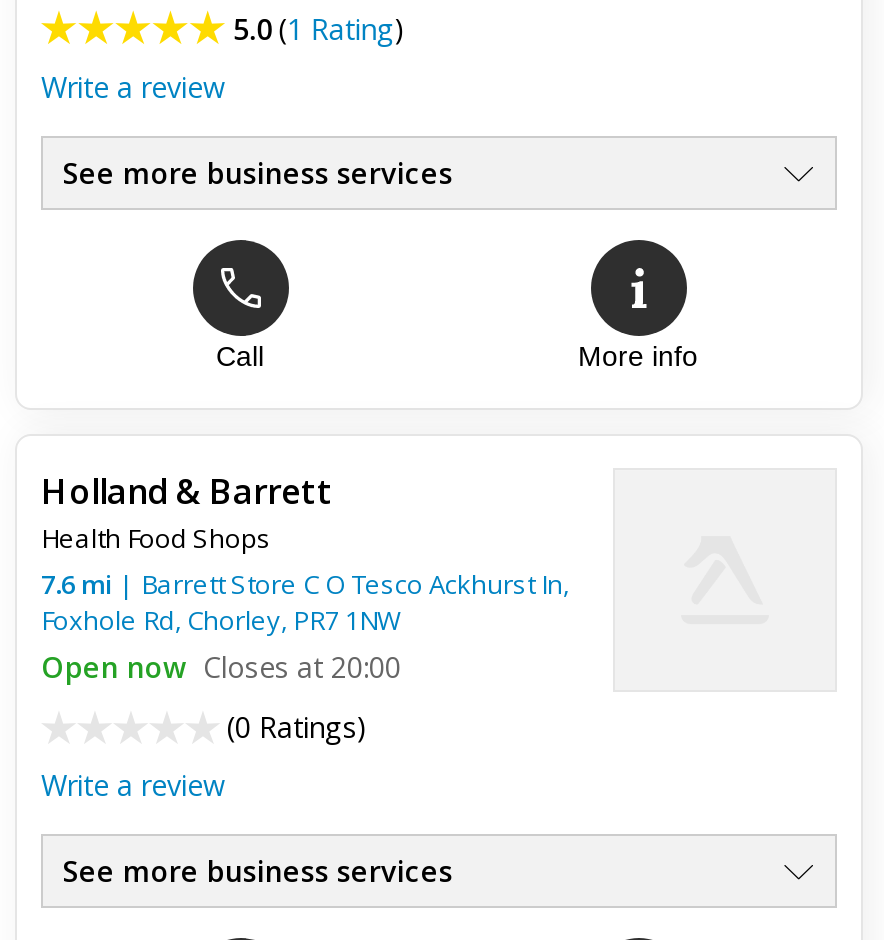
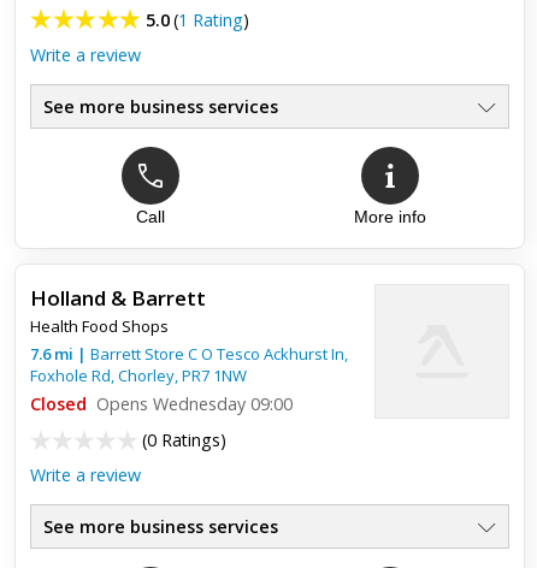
- Open now Closes at 20:00
+ Closed Opens Wednesday 09:00
